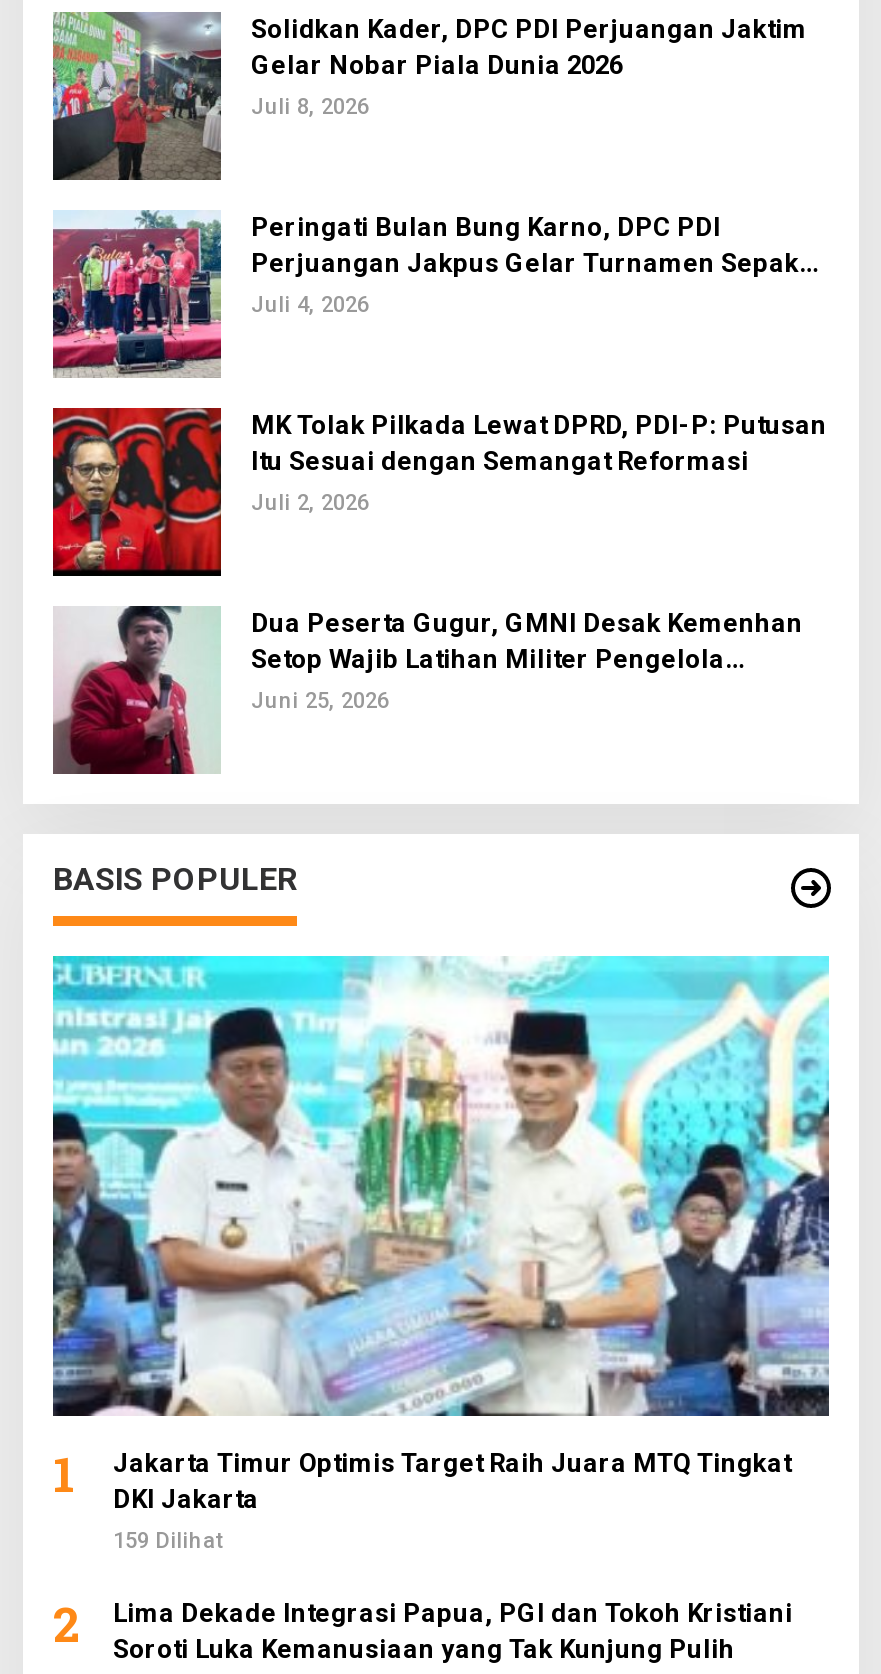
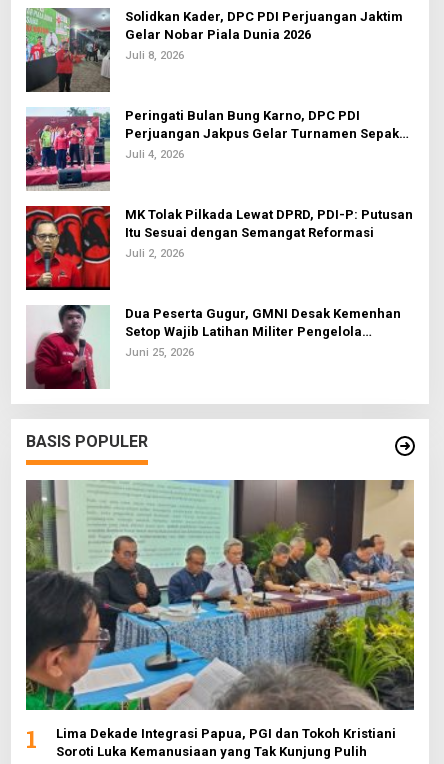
- [image]
+ [image]

- Jakarta Timur Optimis Target Raih Juara MTQ Tingkat
- DKI Jakarta
- 159 Dilihat
- 2
